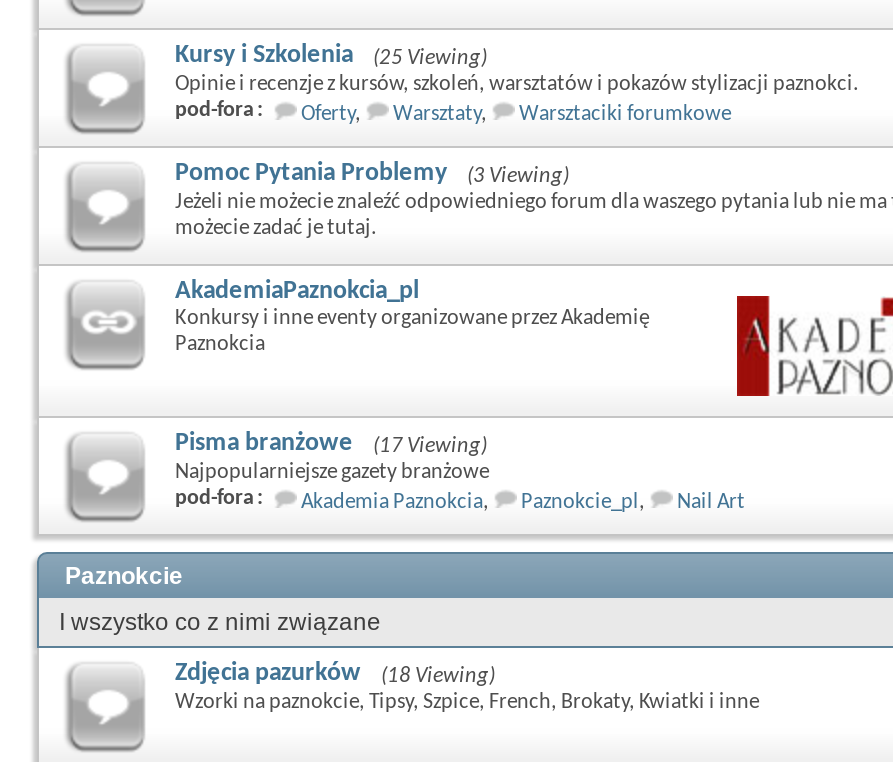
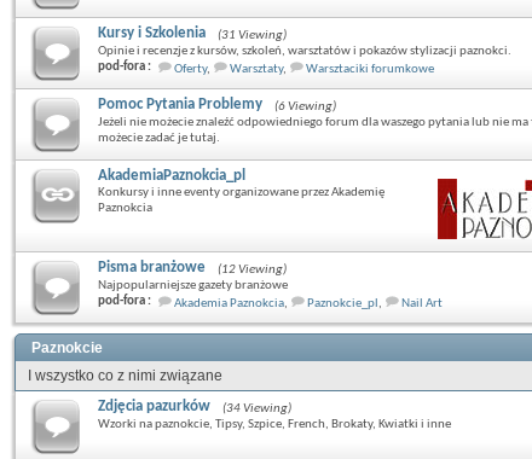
- Kursy i Szkolenia (25 Viewing)
+ Kursy i Szkolenia (31 Viewing)

- Pomoc Pytania Problemy (3 Viewing)
+ Pomoc Pytania Problemy (6 Viewing)

- Pisma branżowe (17 Viewing)
+ Pisma branżowe (12 Viewing)

- Zdjęcia pazurków (18 Viewing)
+ Zdjęcia pazurków (34 Viewing)
